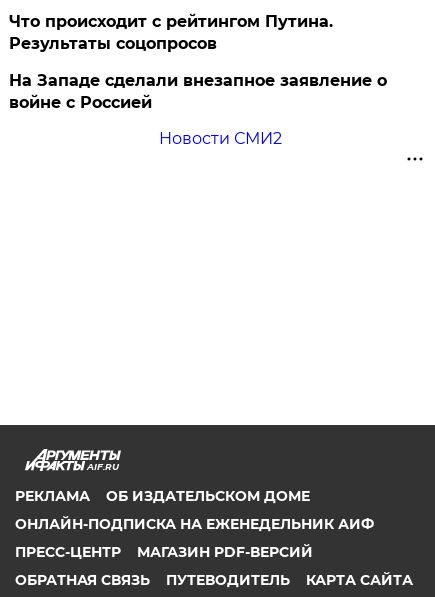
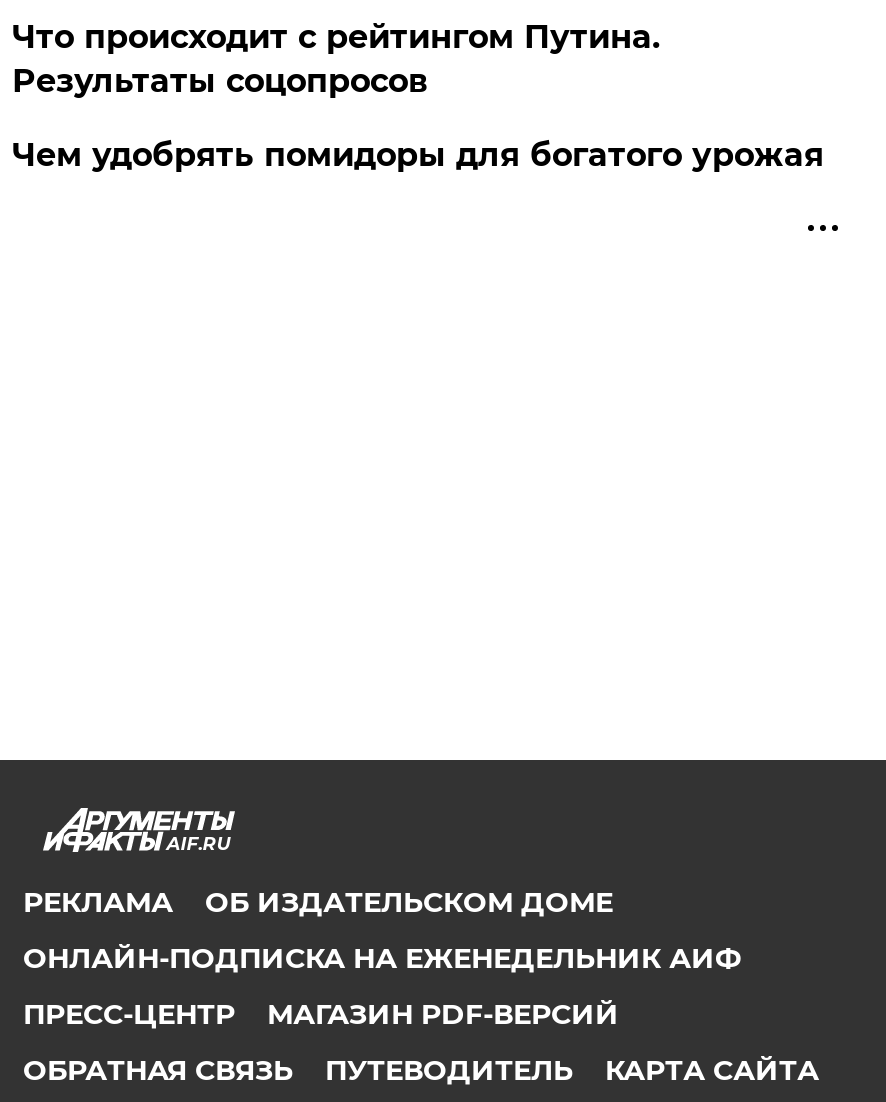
- На Западе сделали внезапное заявление о
- войне с Россией
- Новости СМИ2
+ Чем удобрять помидоры для богатого урожая
